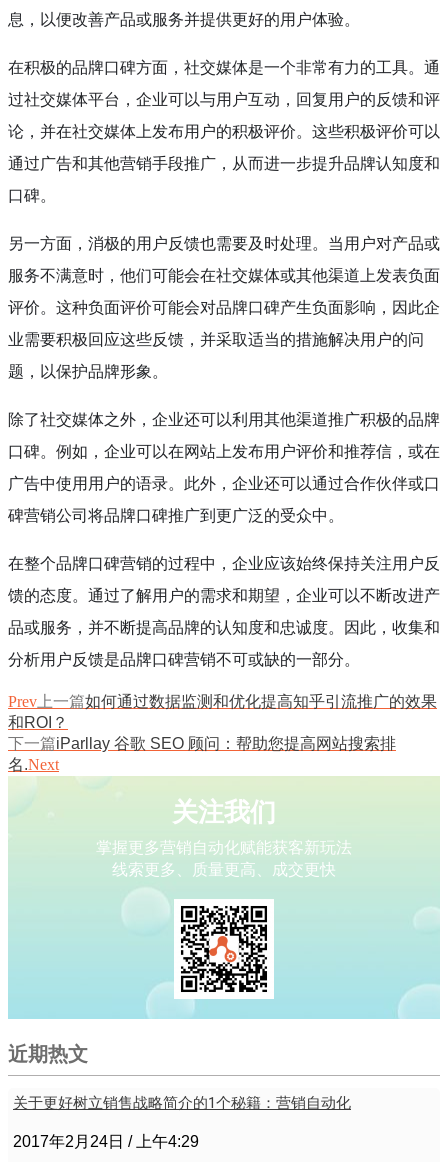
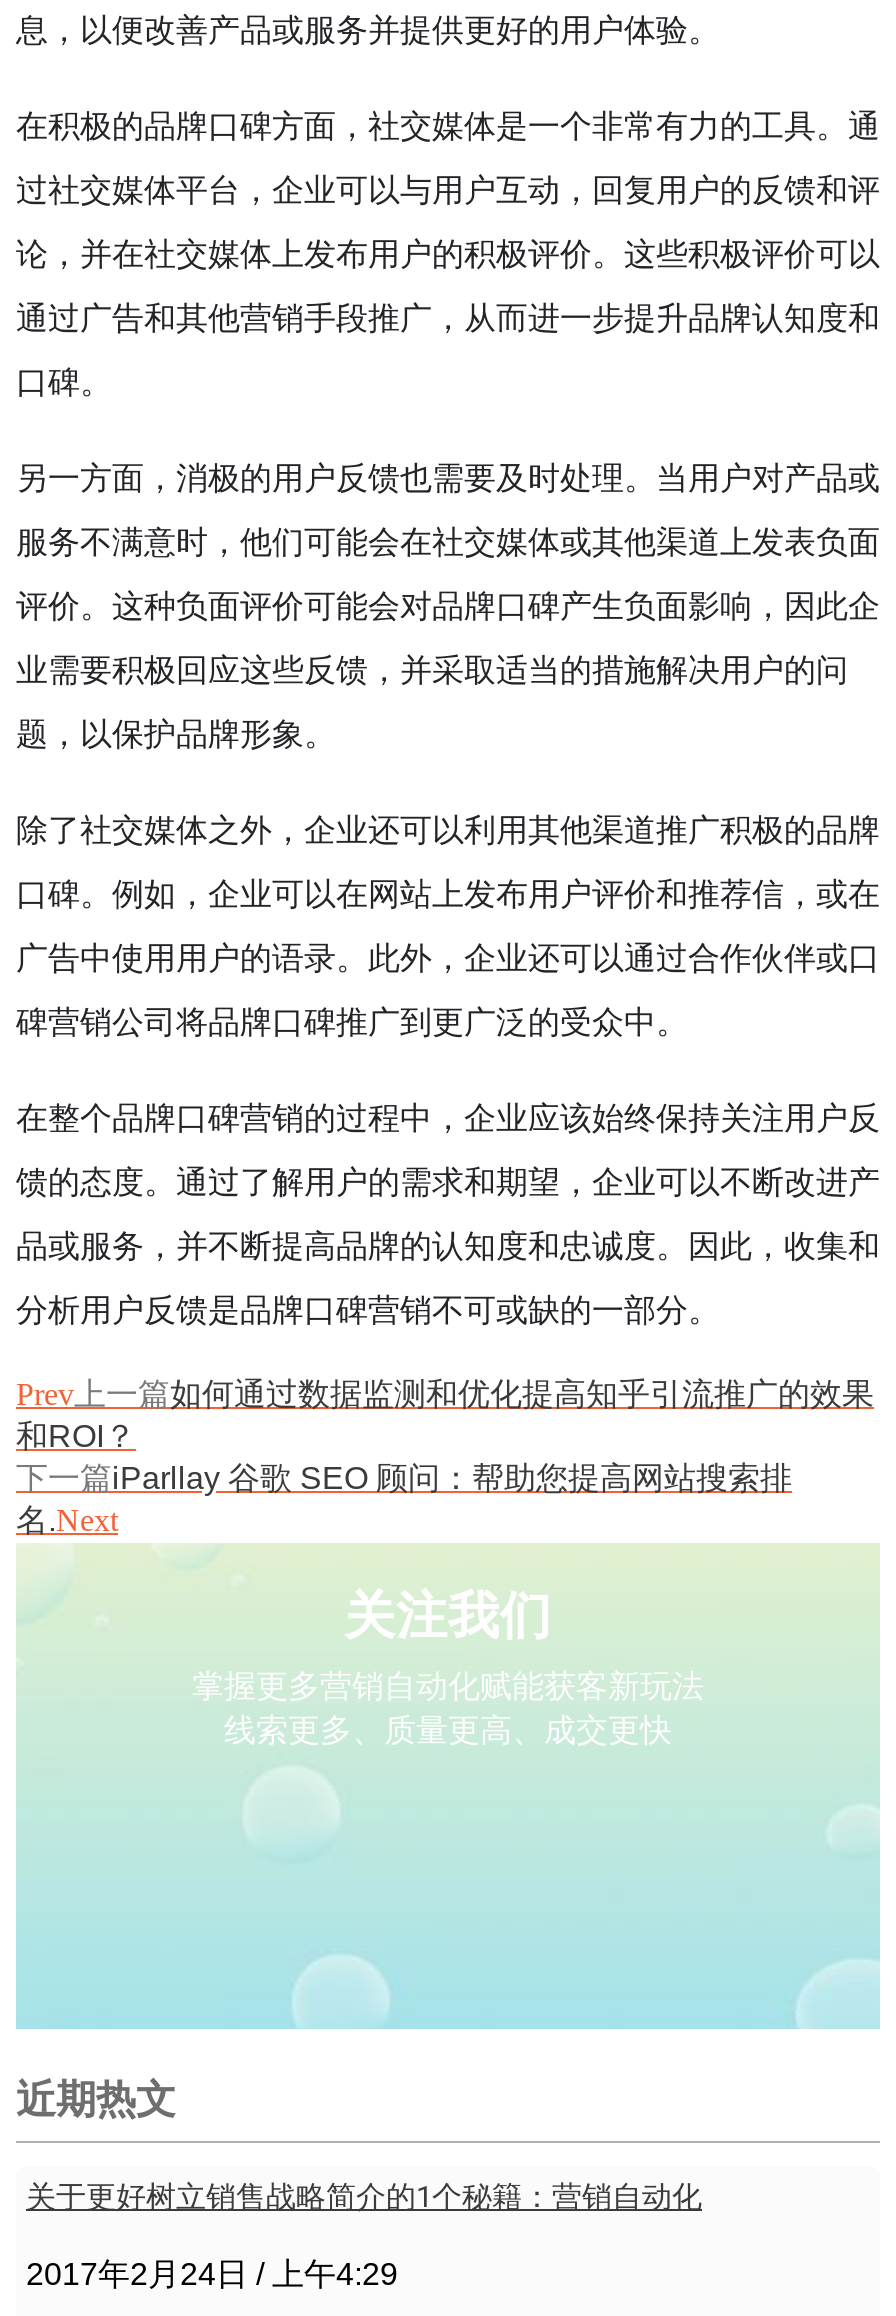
- [image]
